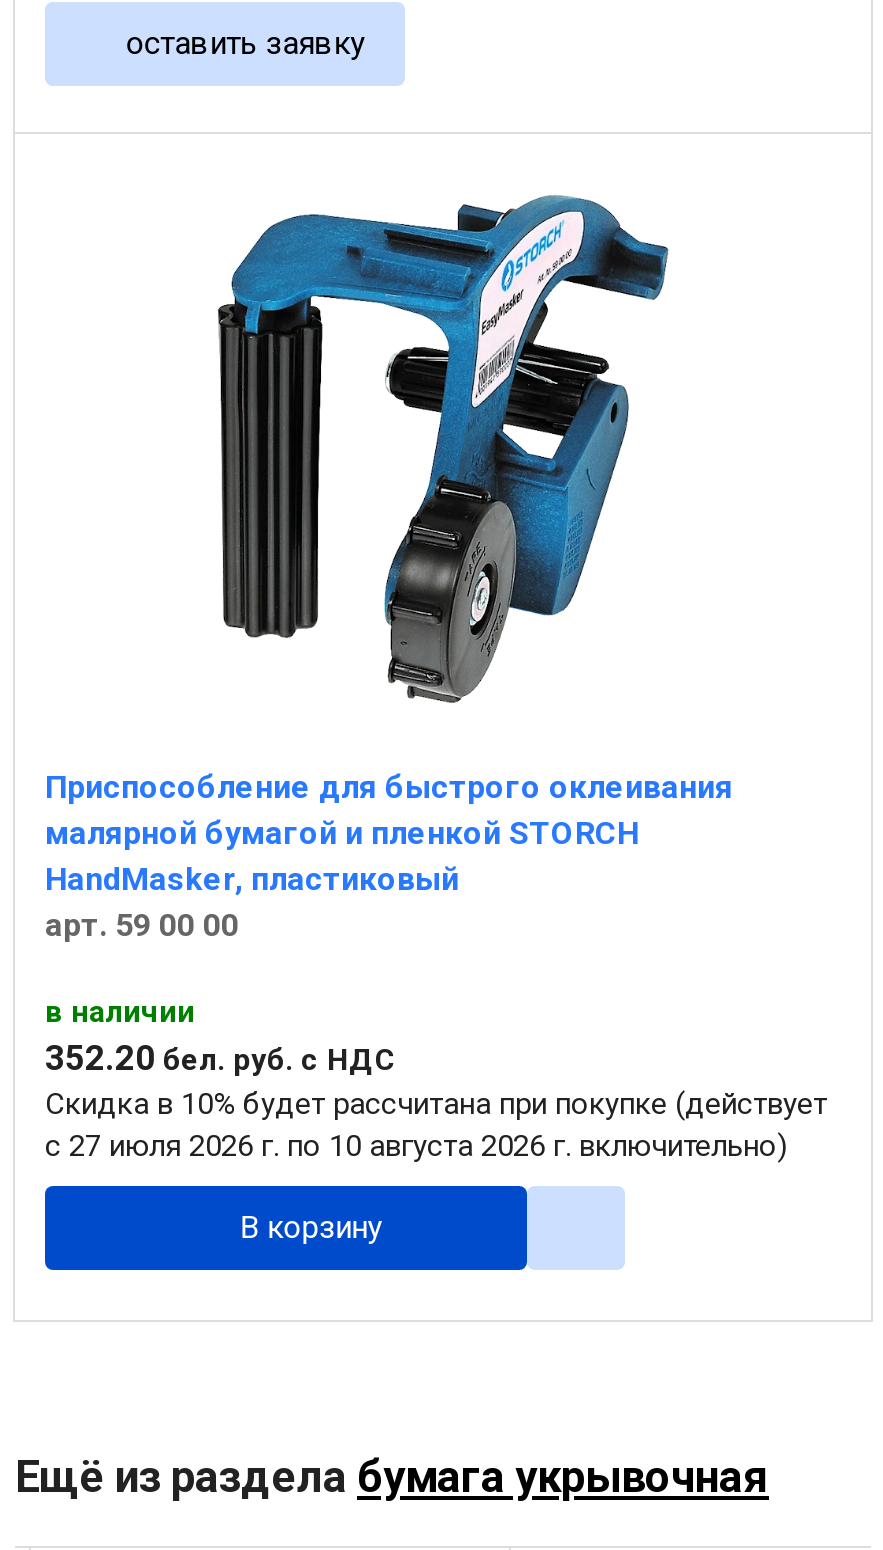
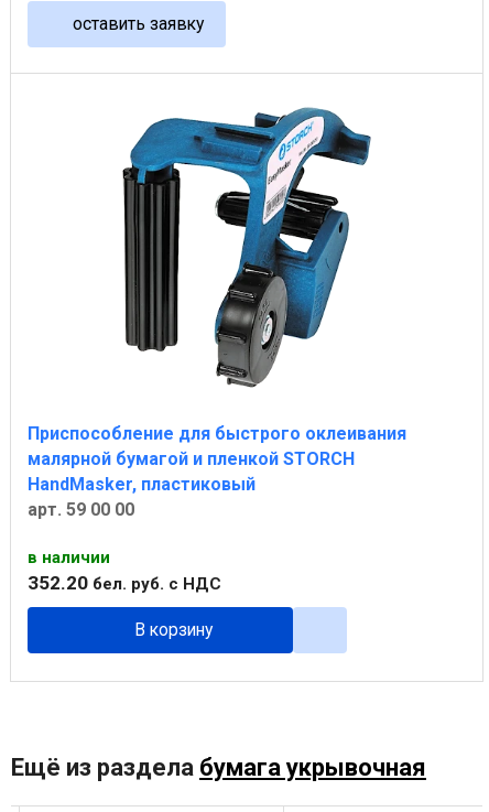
- Скидка в 10% будет рассчитана при покупке (действует
- с 27 июля 2026 г. по 10 августа 2026 г. включительно)
